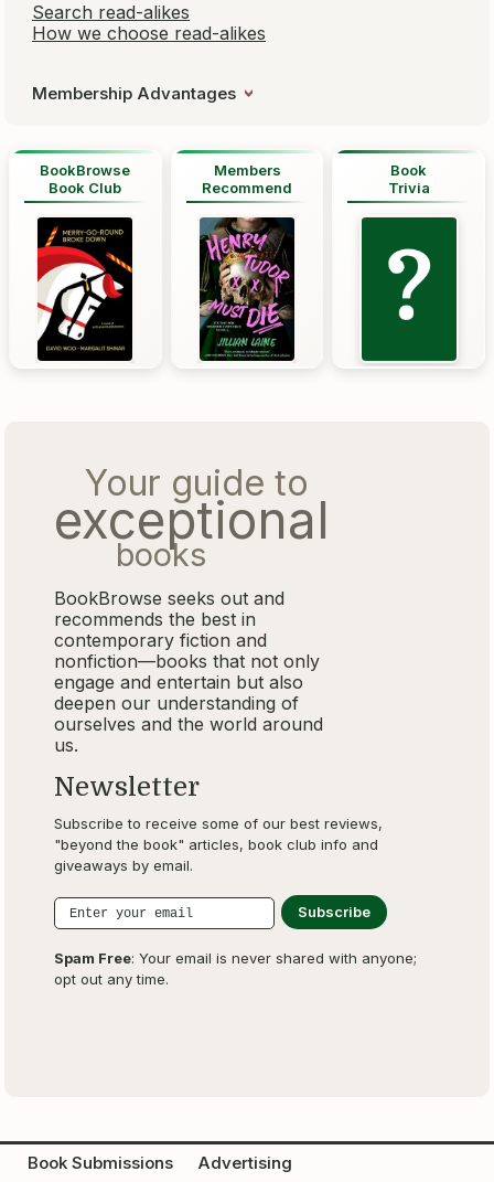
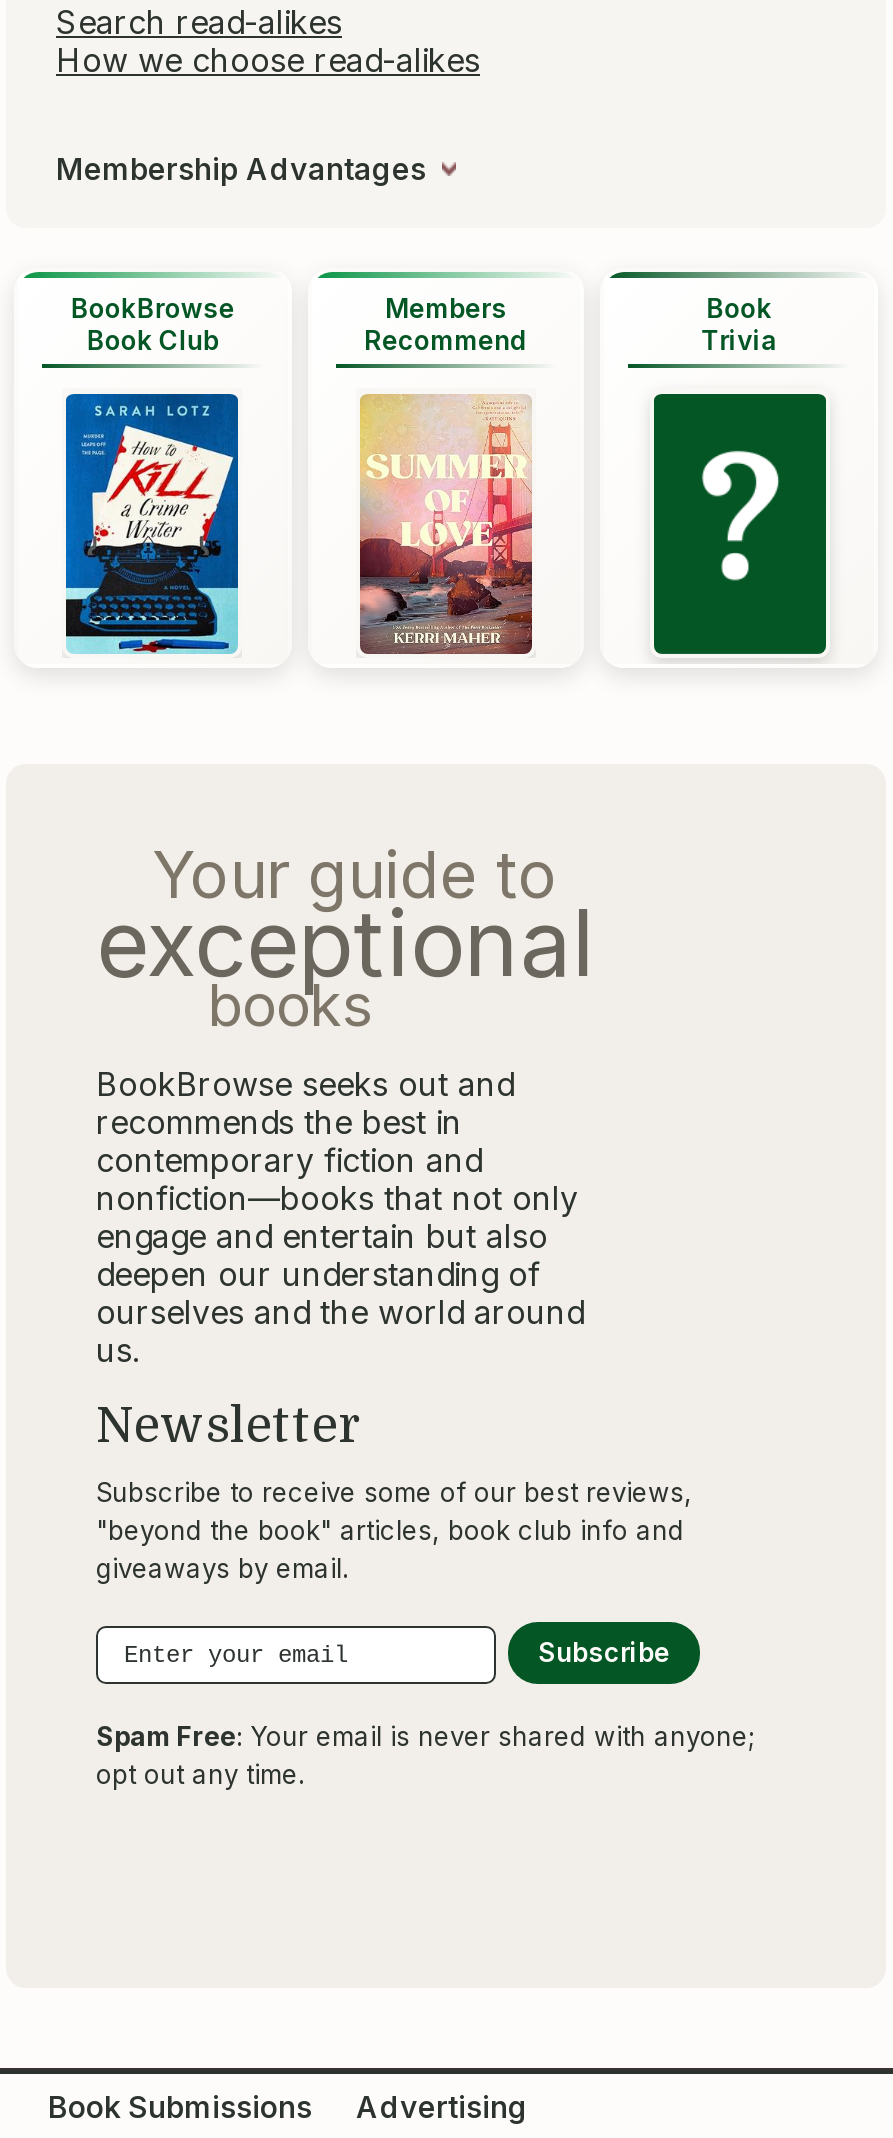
- [image]
+ [image]

- [image]
+ [image]
